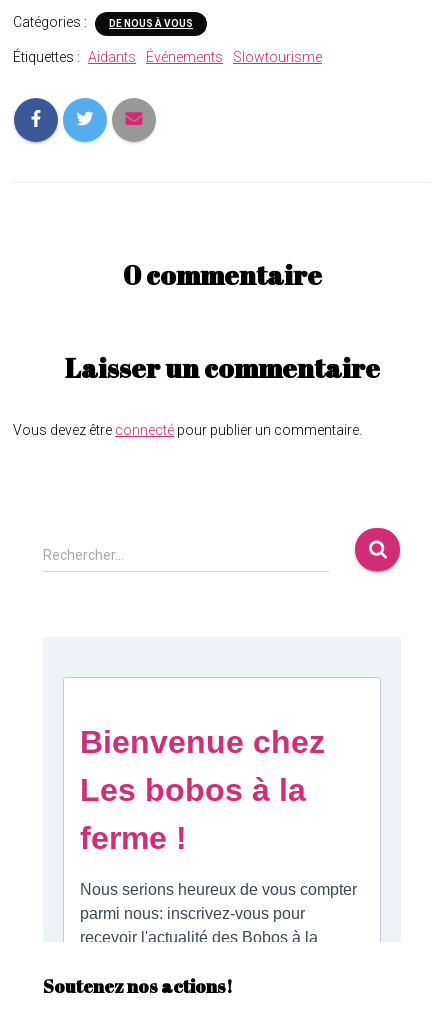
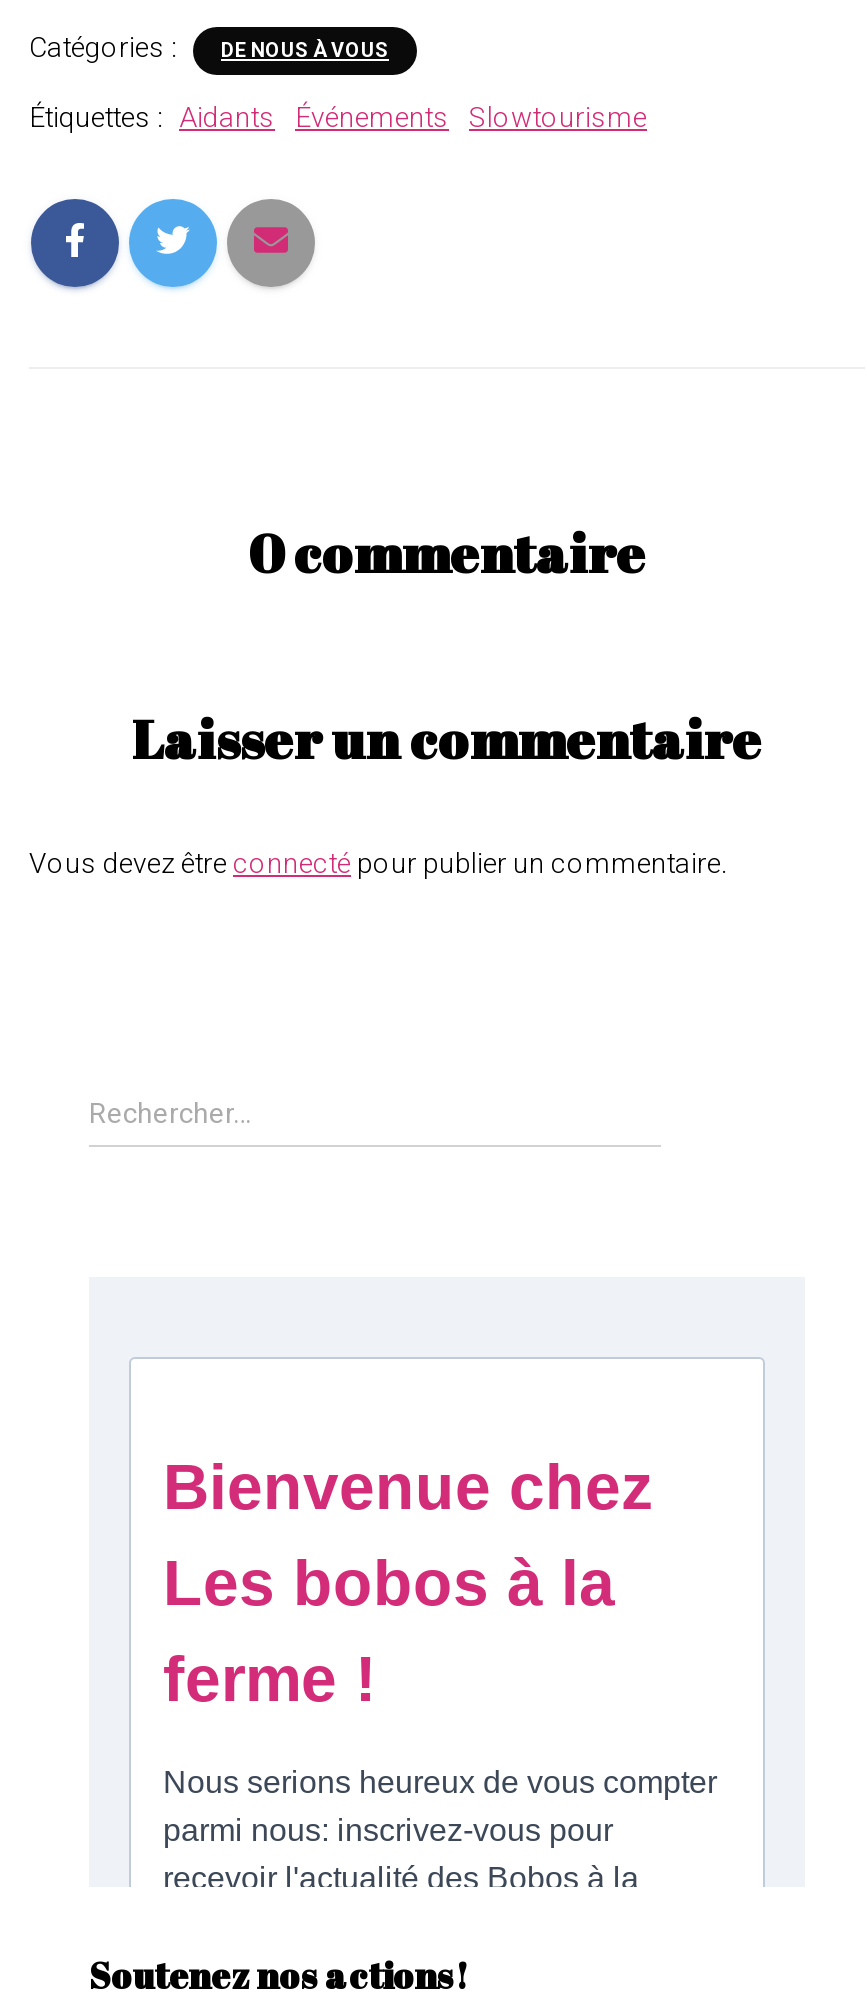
- [image]
